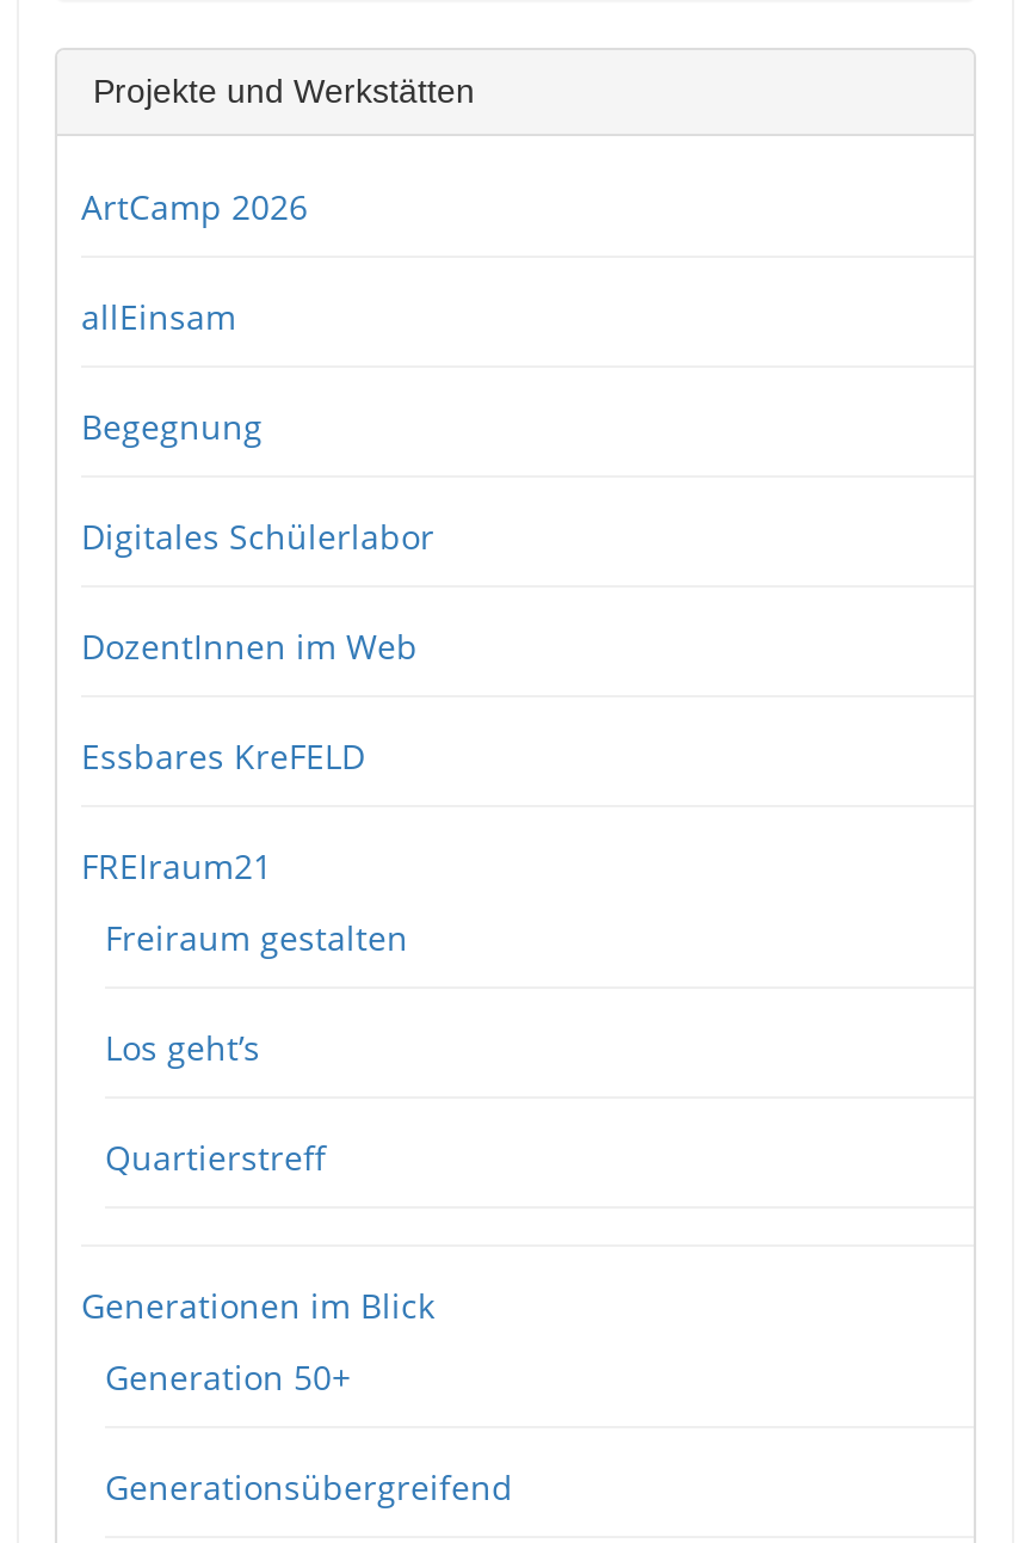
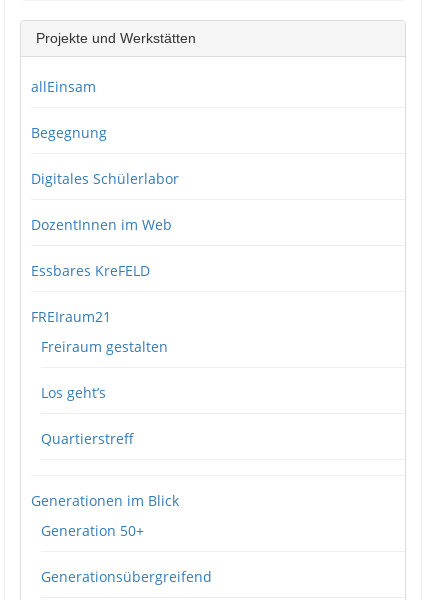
- ArtCamp 2026
